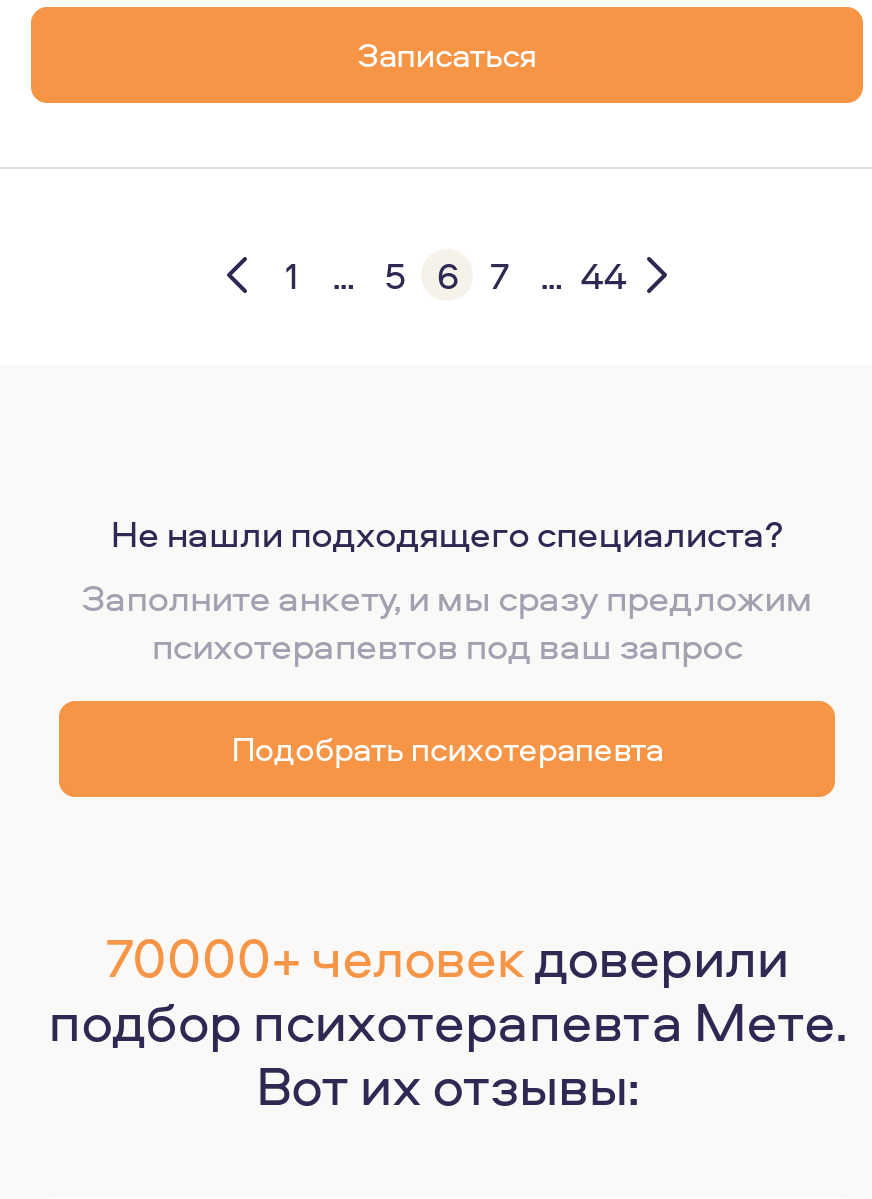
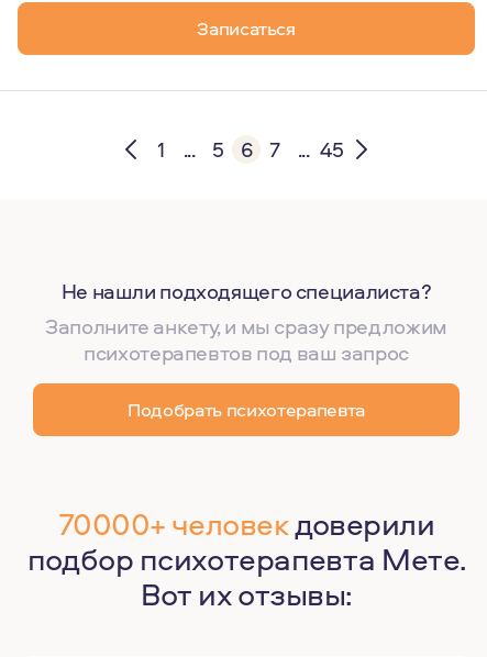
- 1 ... 5 6 7 ... 44
+ 1 ... 5 6 7 ... 45
